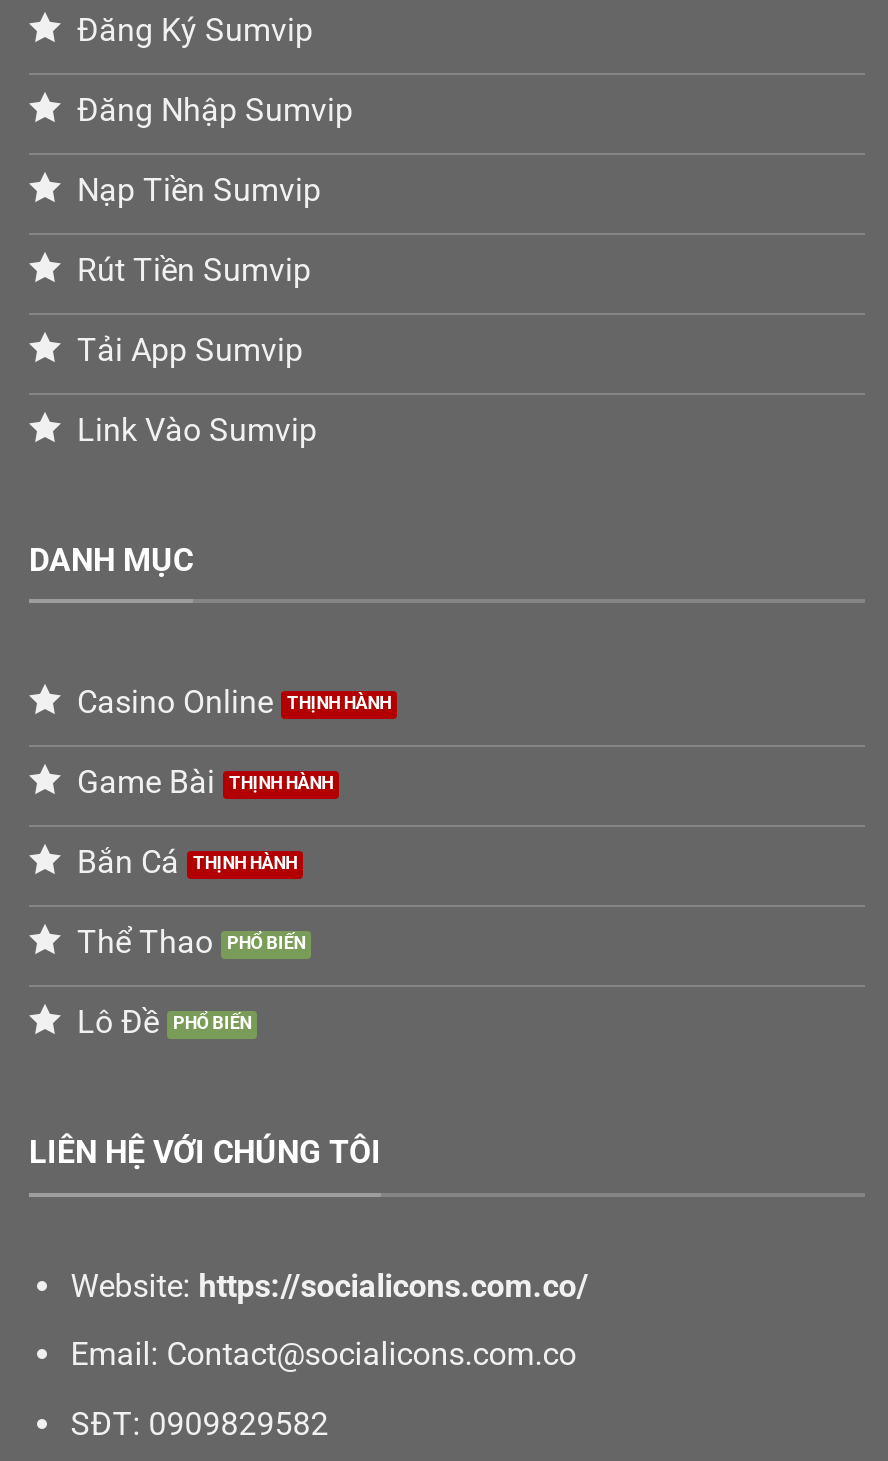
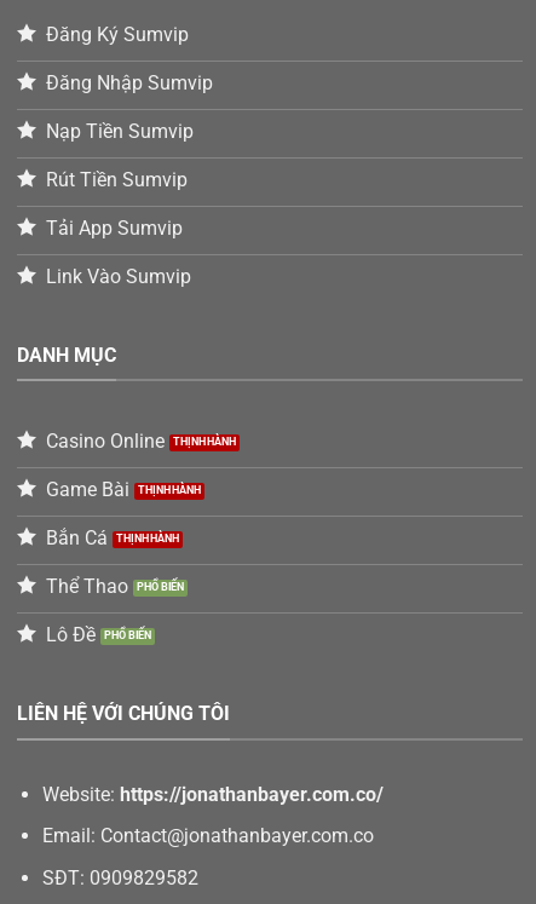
- Website: https://socialicons.com.co/
+ Website: https://jonathanbayer.com.co/

- Email: Contact@socialicons.com.co
+ Email: Contact@jonathanbayer.com.co
